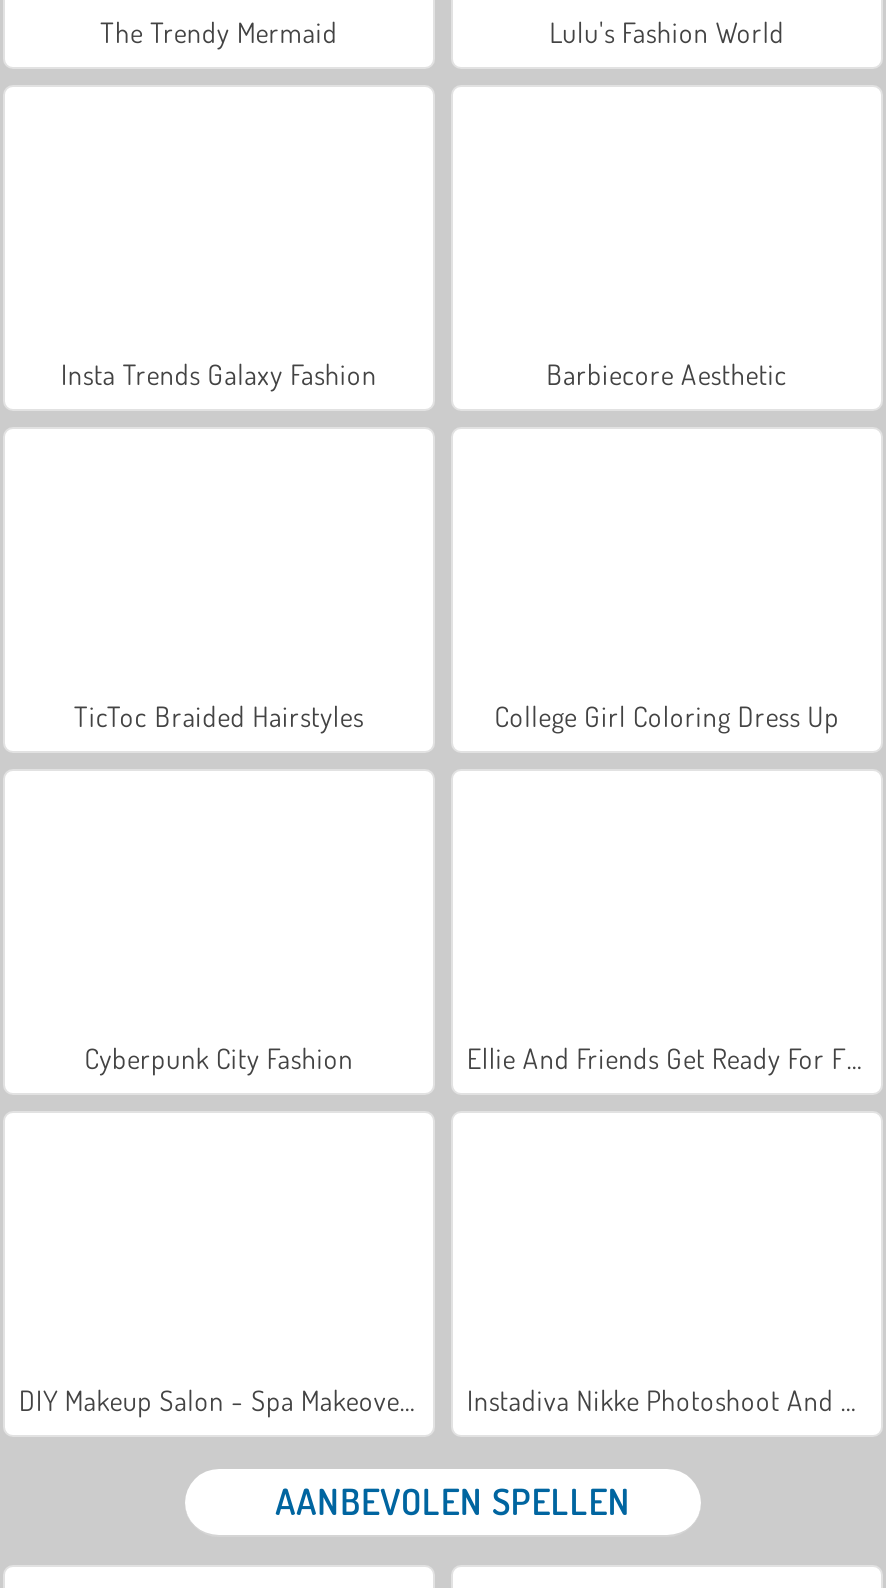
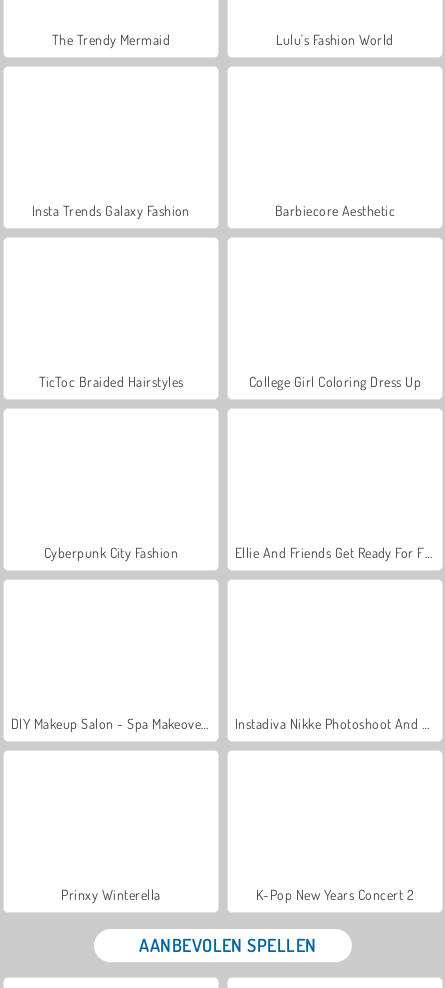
+ Prinxy Winterella
+ K-Pop New Years Concert 2
